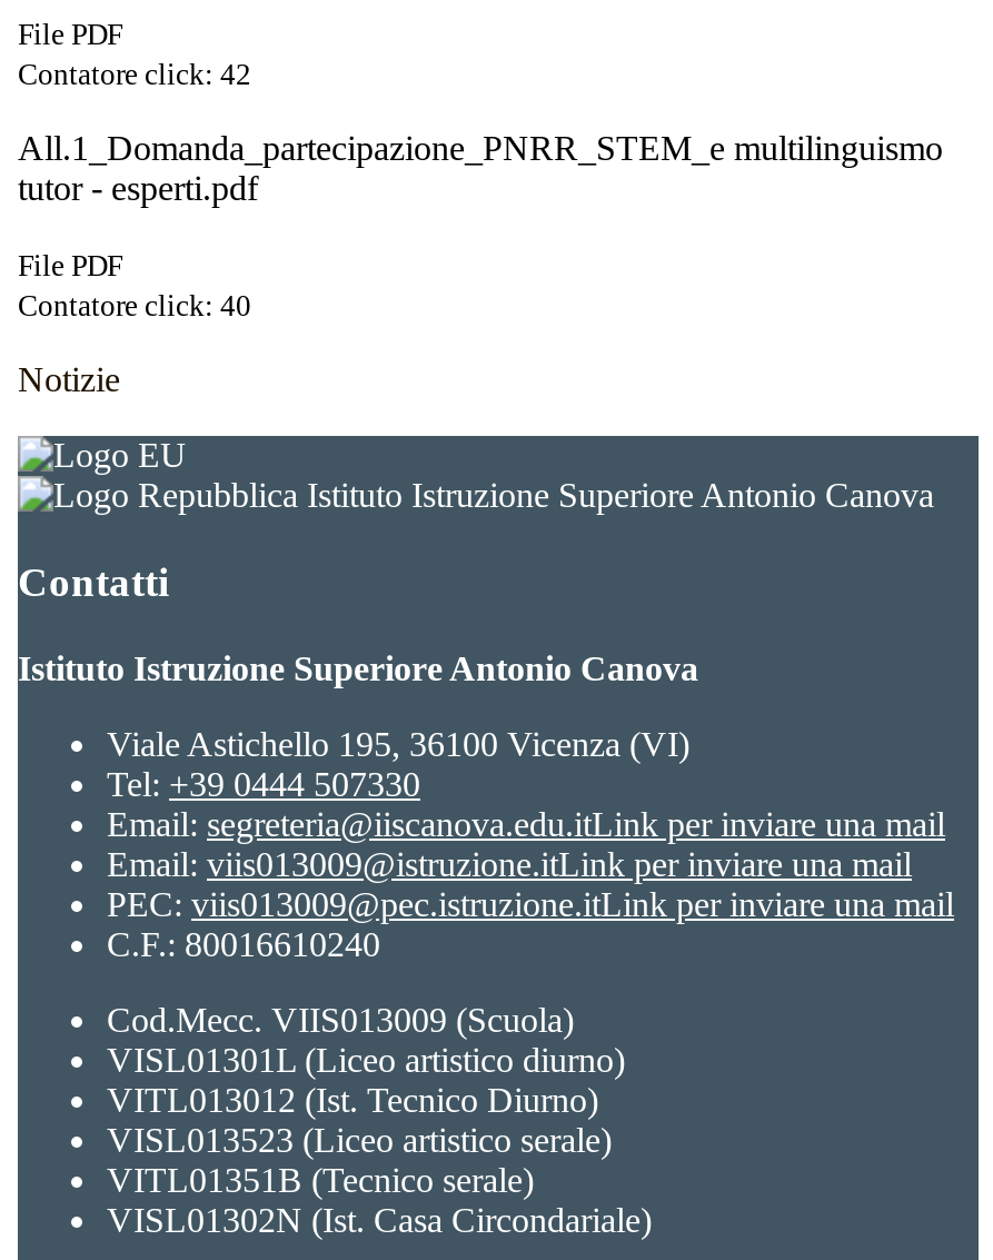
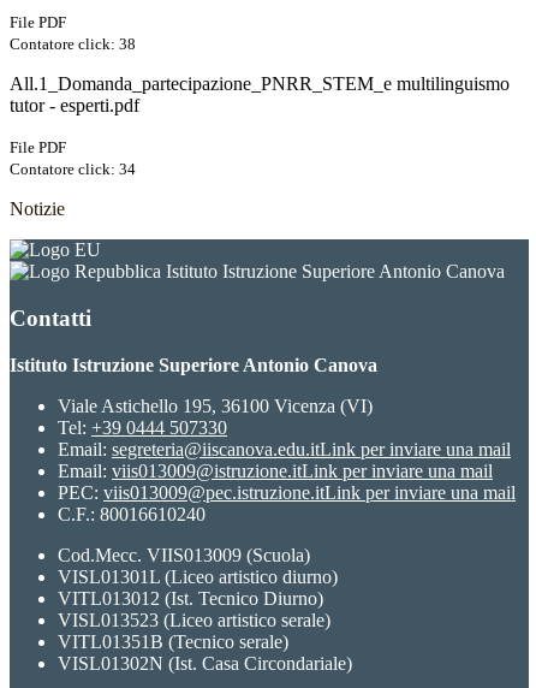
- Contatore click: 42
+ Contatore click: 38

- Contatore click: 40
+ Contatore click: 34
